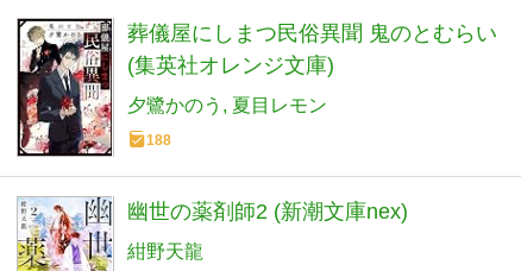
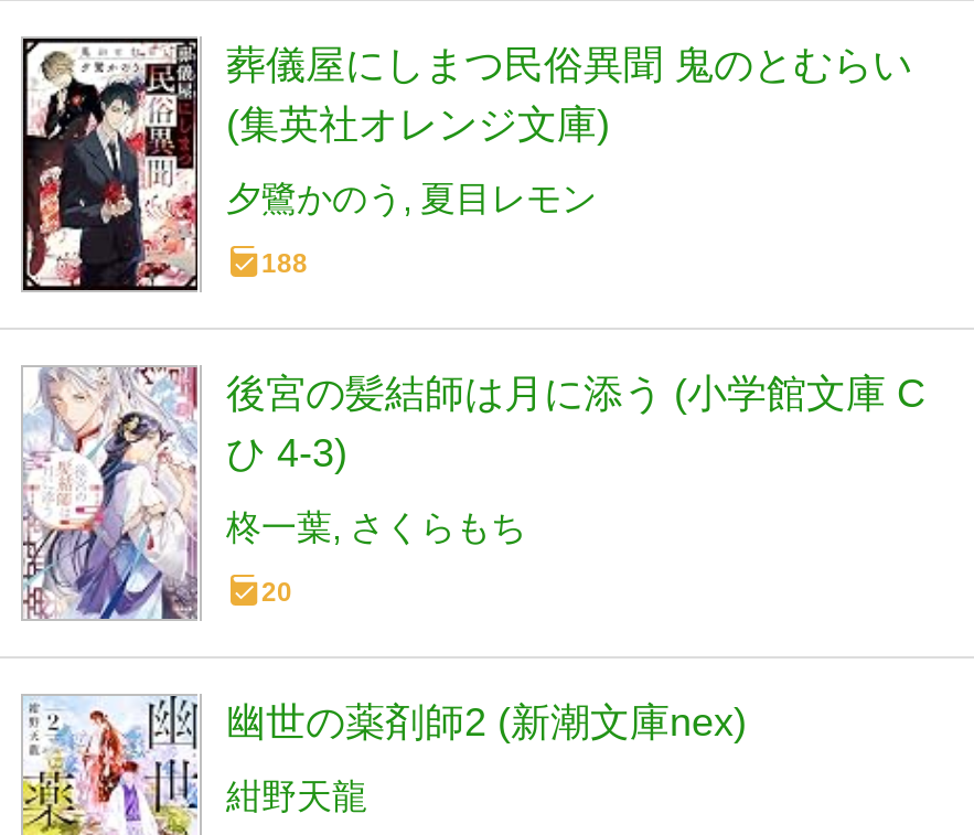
+ [image]
+ 後宮の髪結師は月に添う (小学館文庫 C
+ ひ 4-3)
+ 柊一葉 さくらもち
+ 20
